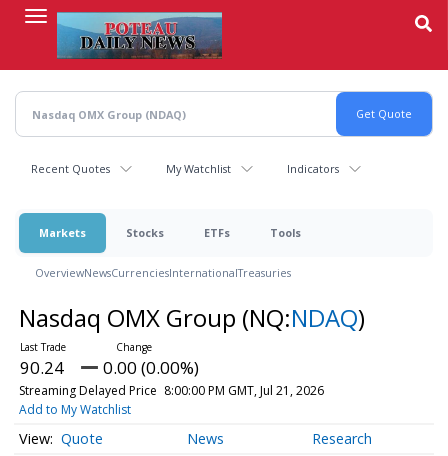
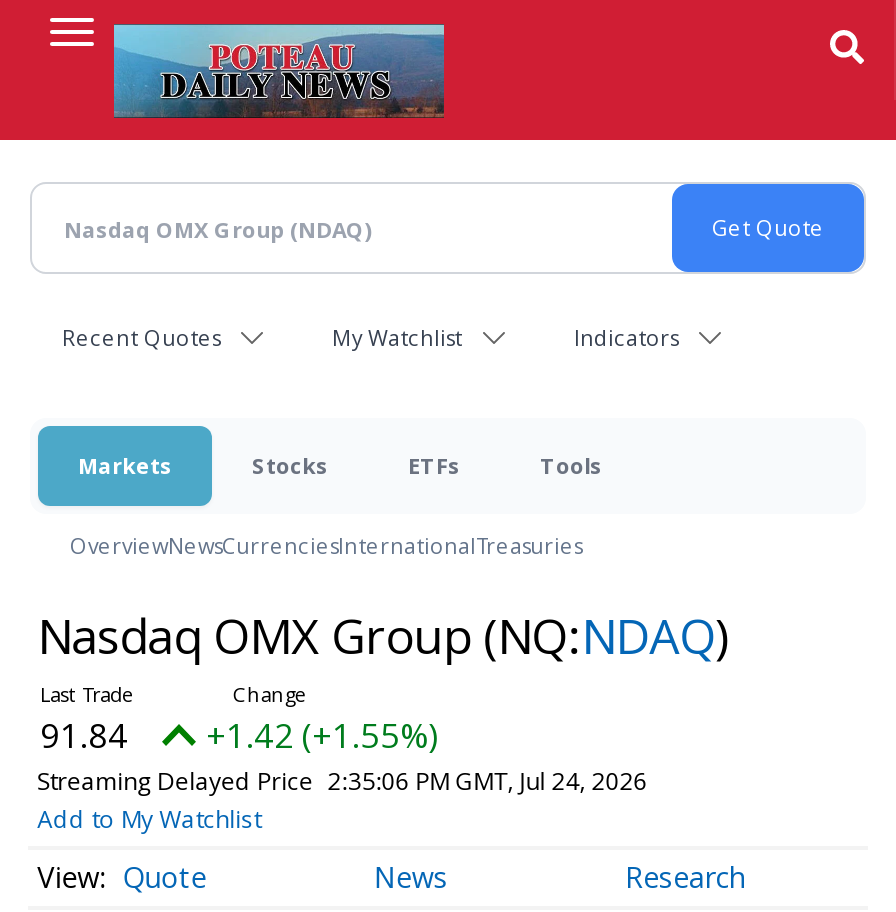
- 90.24
+ 91.84

- 0.00 (0.00%)
+ +1.42 (+1.55%)

- Streaming Delayed Price 8:00:00 PM GMT, Jul 21, 2026
+ Streaming Delayed Price 2:35:06 PM GMT, Jul 24, 2026
